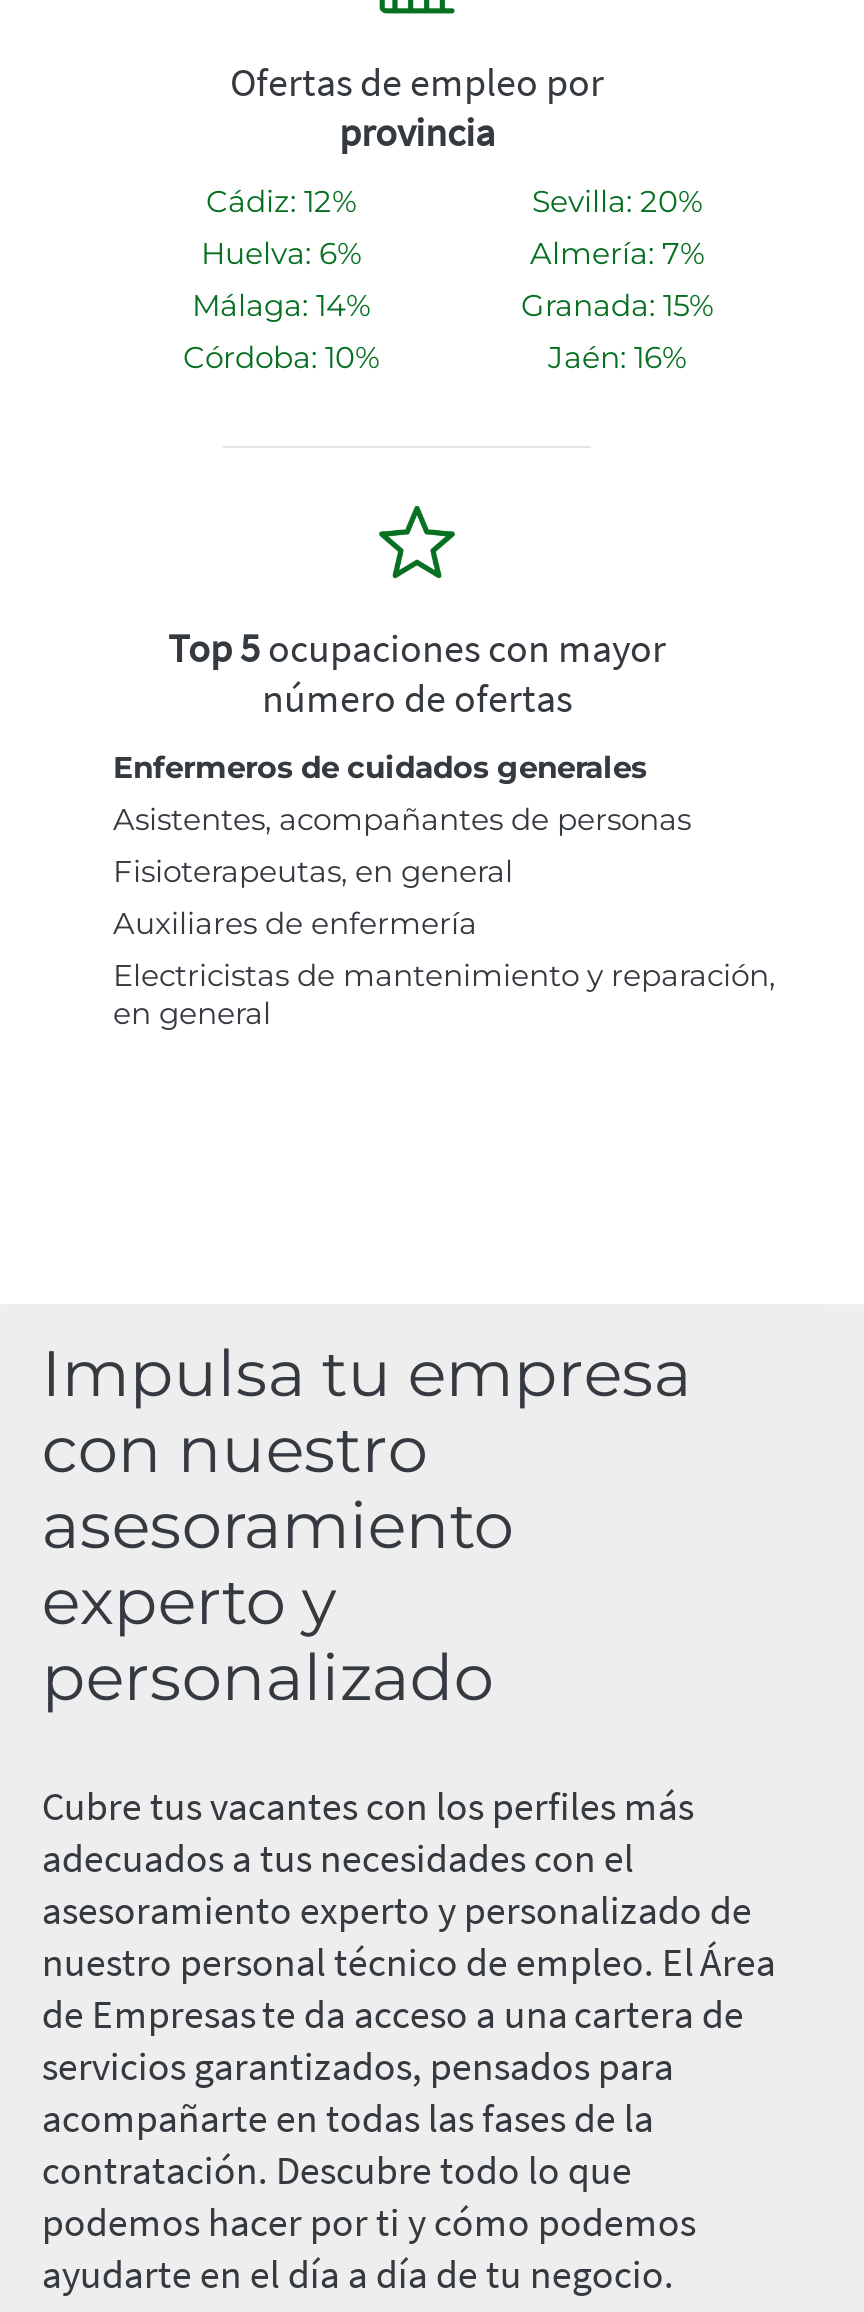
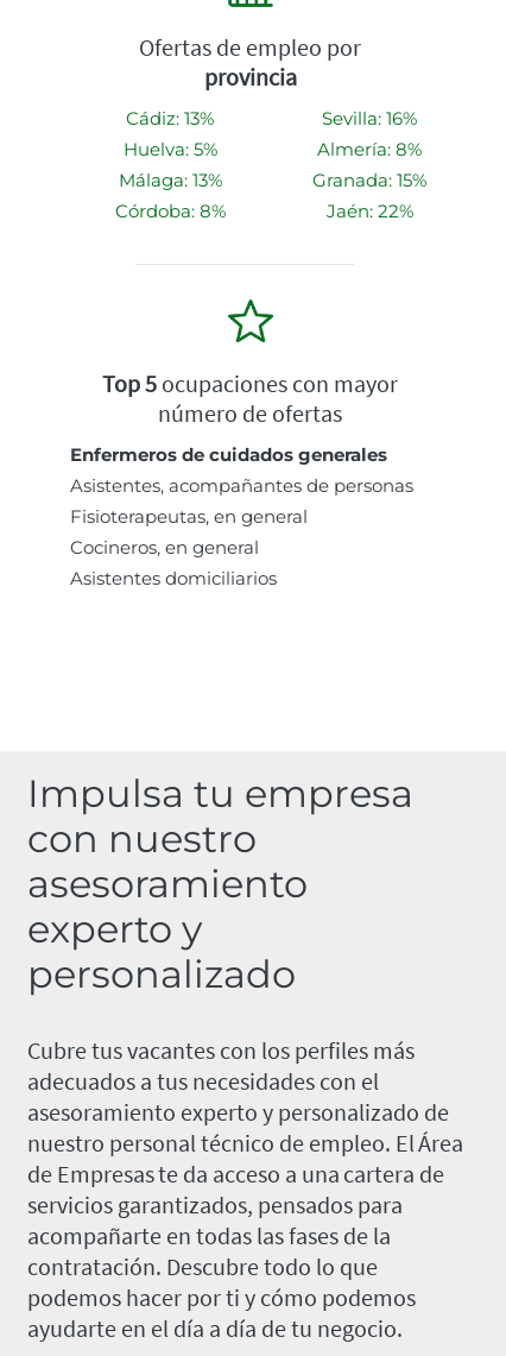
- Cádiz: 12%
+ Cádiz: 13%

- Sevilla: 20%
+ Sevilla: 16%

- Huelva: 6%
+ Huelva: 5%

- Almería: 7%
+ Almería: 8%

- Málaga: 14%
+ Málaga: 13%

- Córdoba: 10%
+ Córdoba: 8%

- Jaén: 16%
+ Jaén: 22%

- Auxiliares de enfermería
- Electricistas de mantenimiento y reparación,
- en general
+ Cocineros, en general
+ Asistentes domiciliarios
